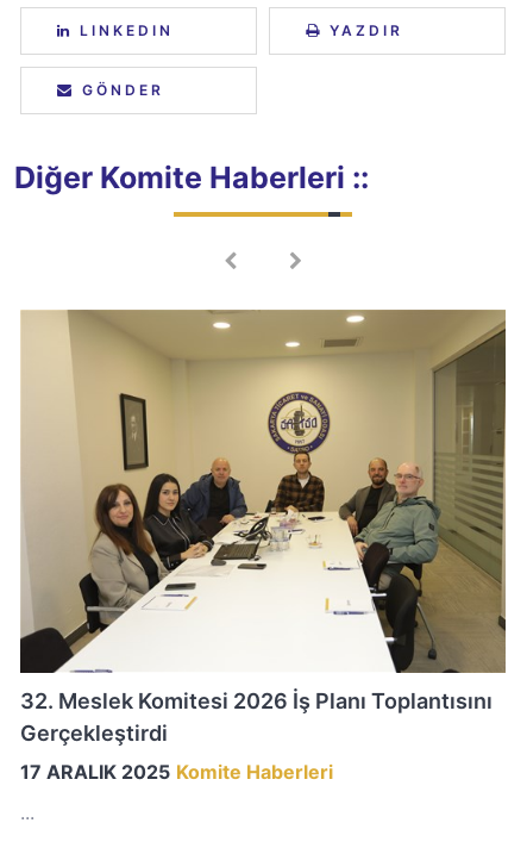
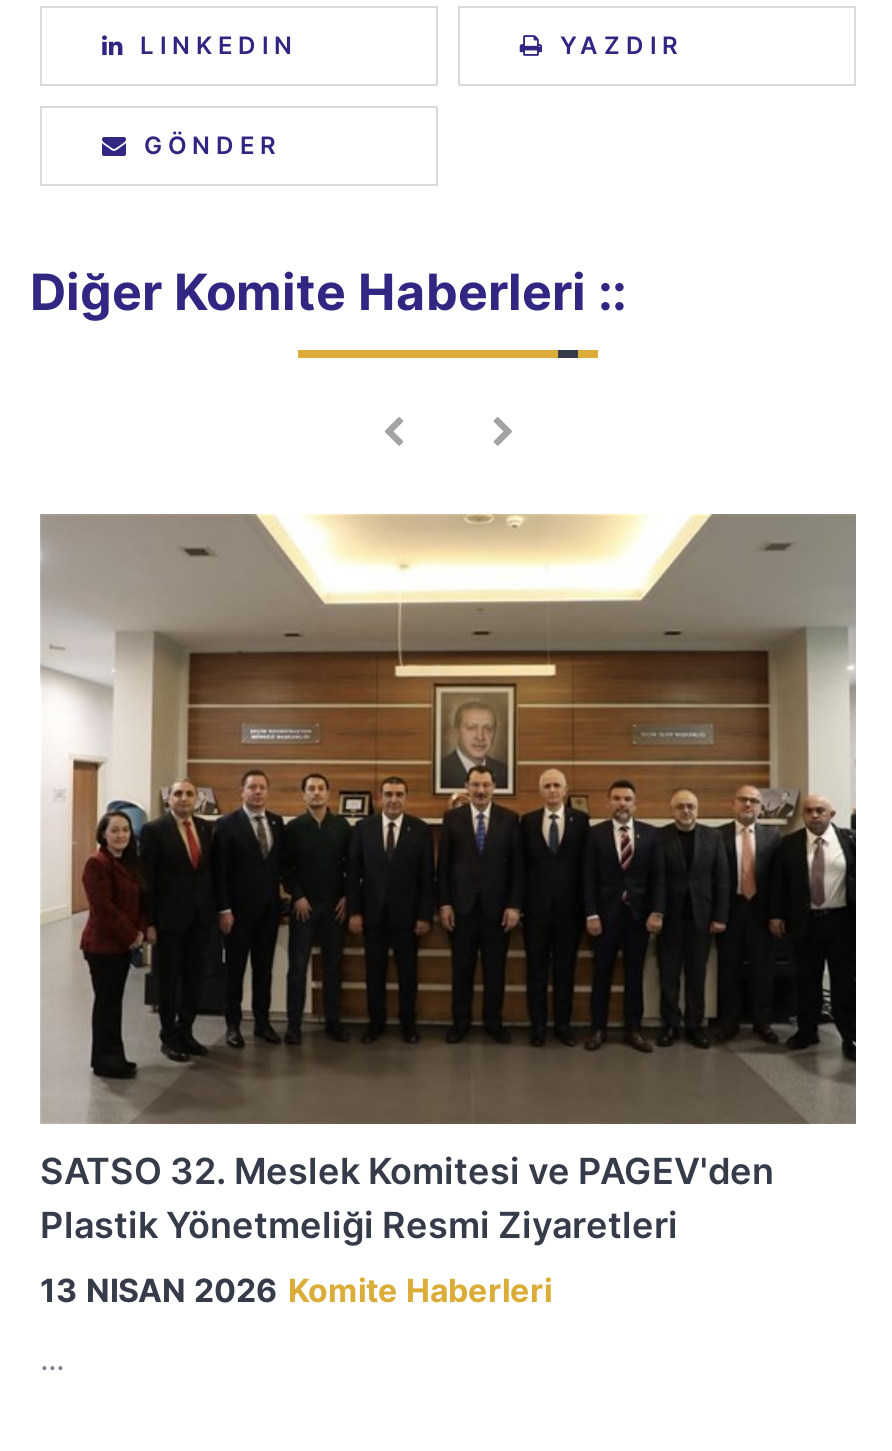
- [image]
- 32. Meslek Komitesi 2026 İş Planı Toplantısını
- Gerçekleştirdi
+ [image]
+ SATSO 32. Meslek Komitesi ve PAGEV'den
+ Plastik Yönetmeliği Resmi Ziyaretleri

- 17 ARALIK 2025 Komite Haberleri
+ 13 NISAN 2026 Komite Haberleri
